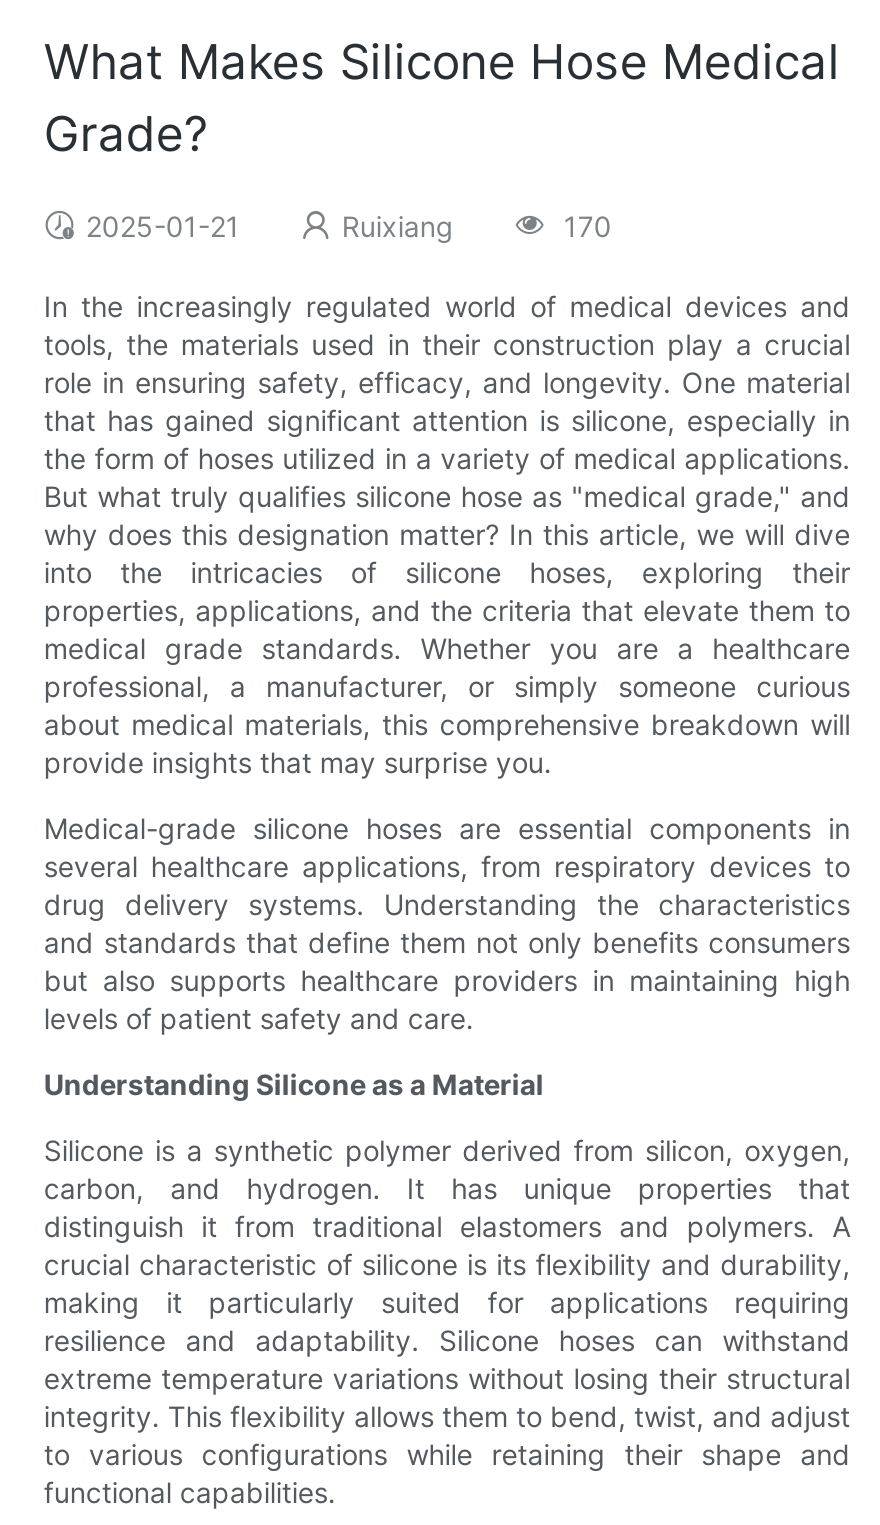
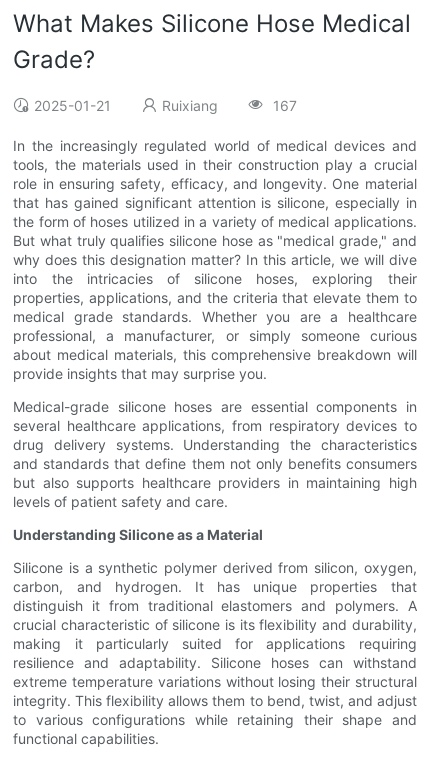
- 170
+ 167
